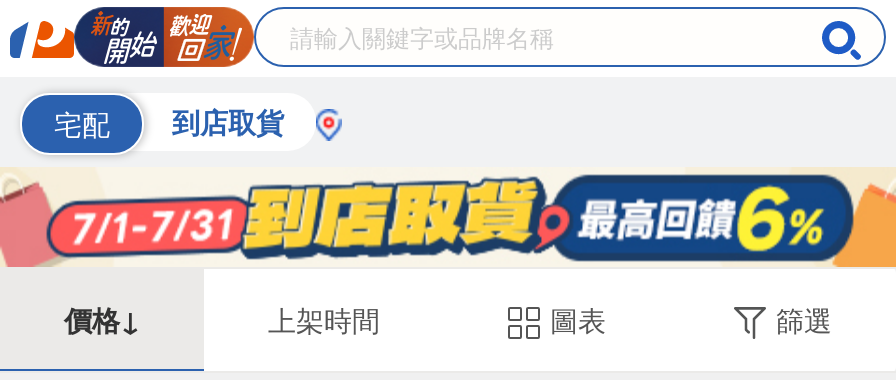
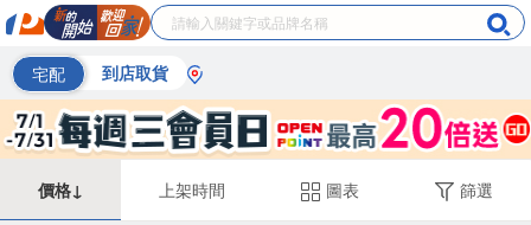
- [image]
+ [image]
